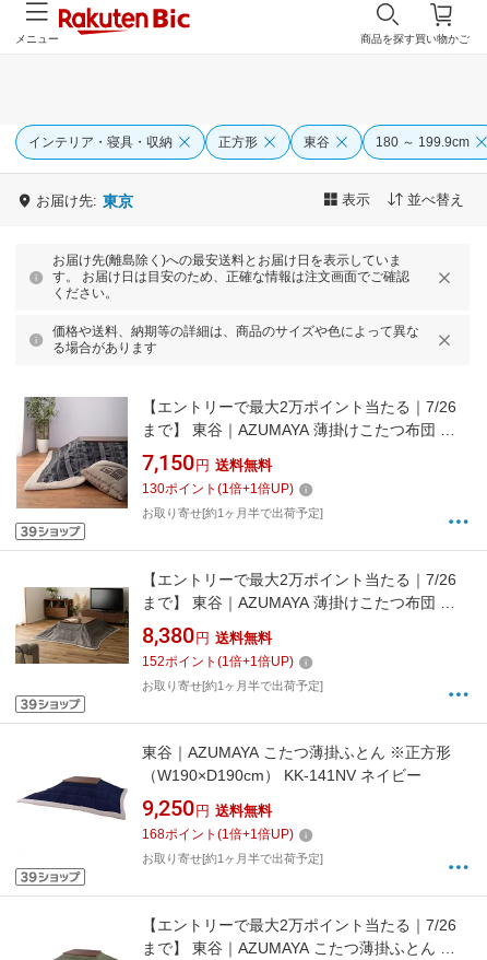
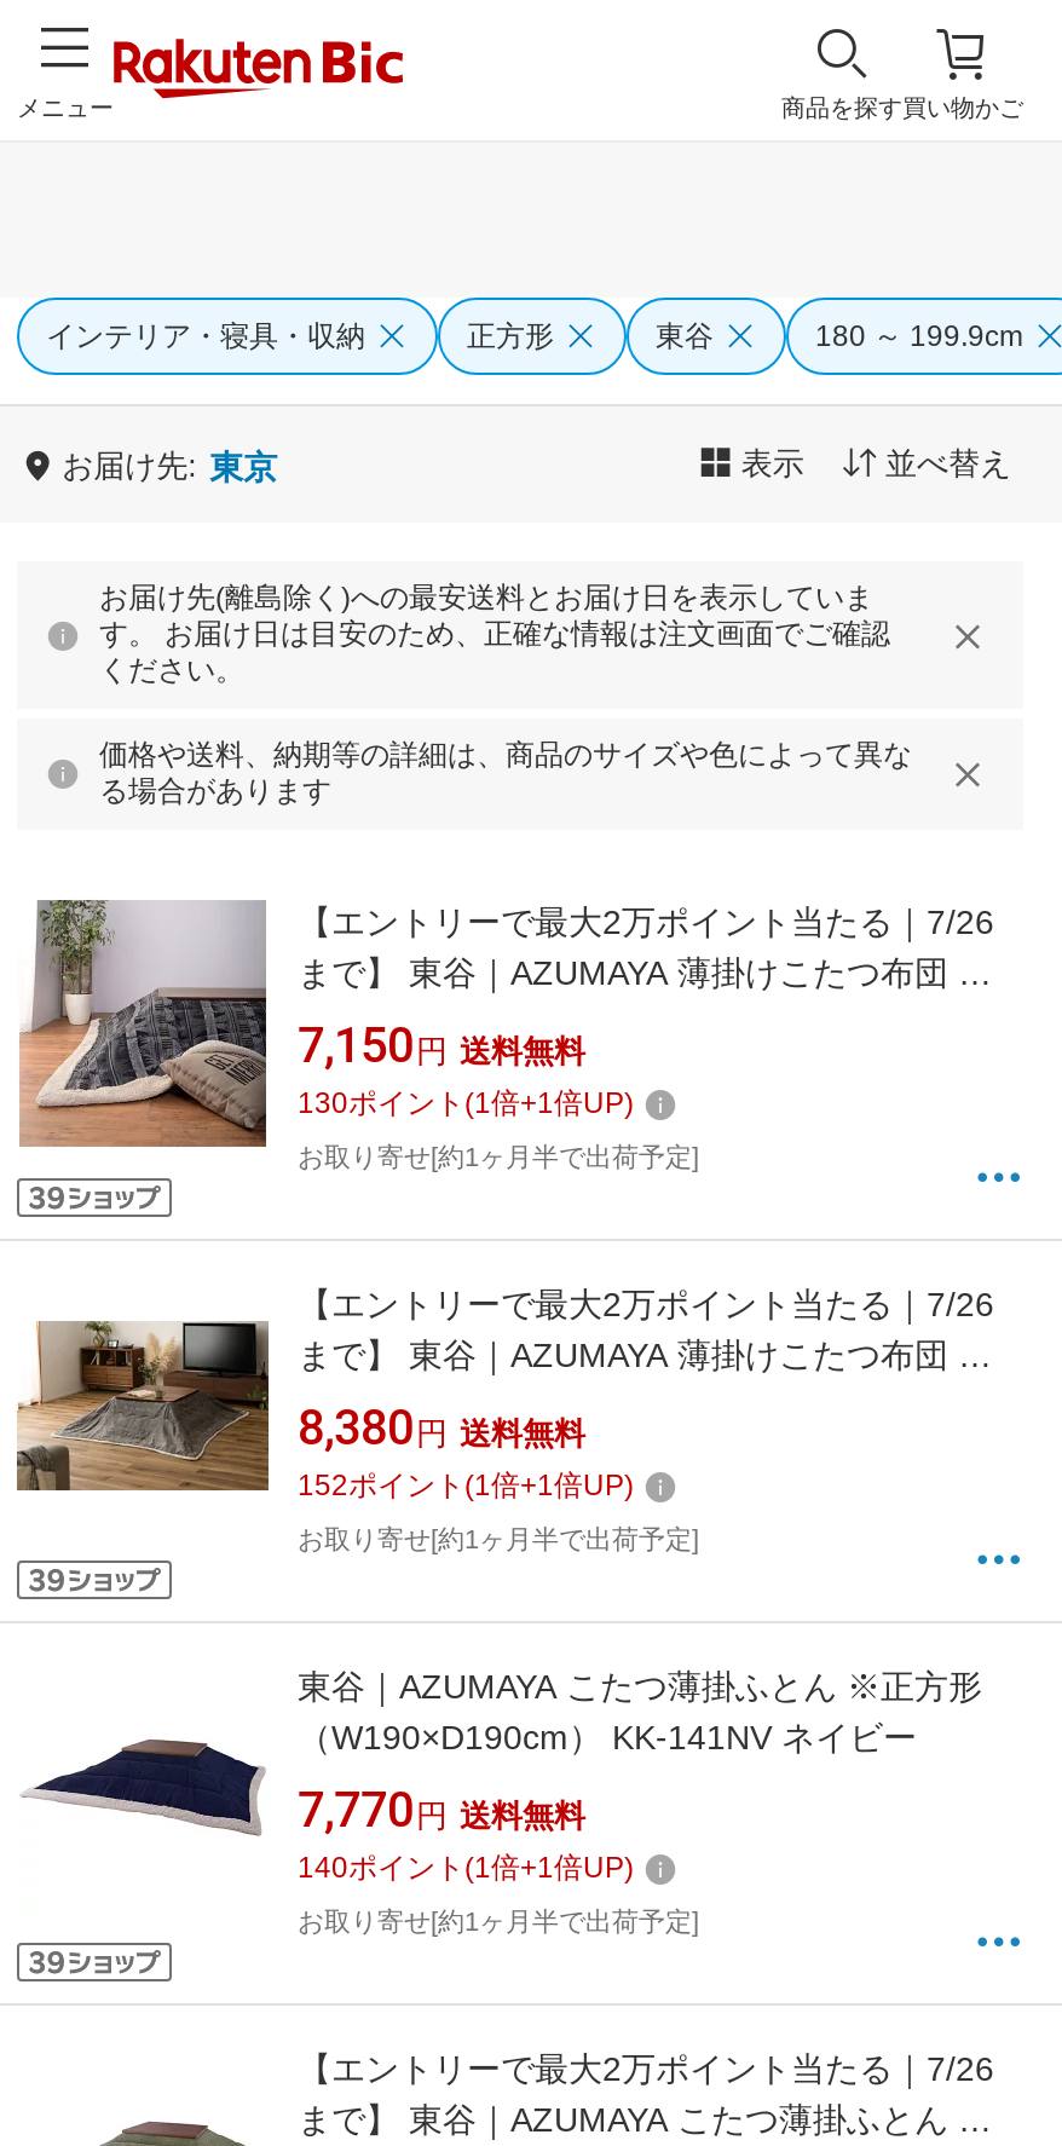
- 9,250円 送料無料
+ 7,770円 送料無料

- 168ポイント(1倍+1倍UP)
+ 140ポイント(1倍+1倍UP)
